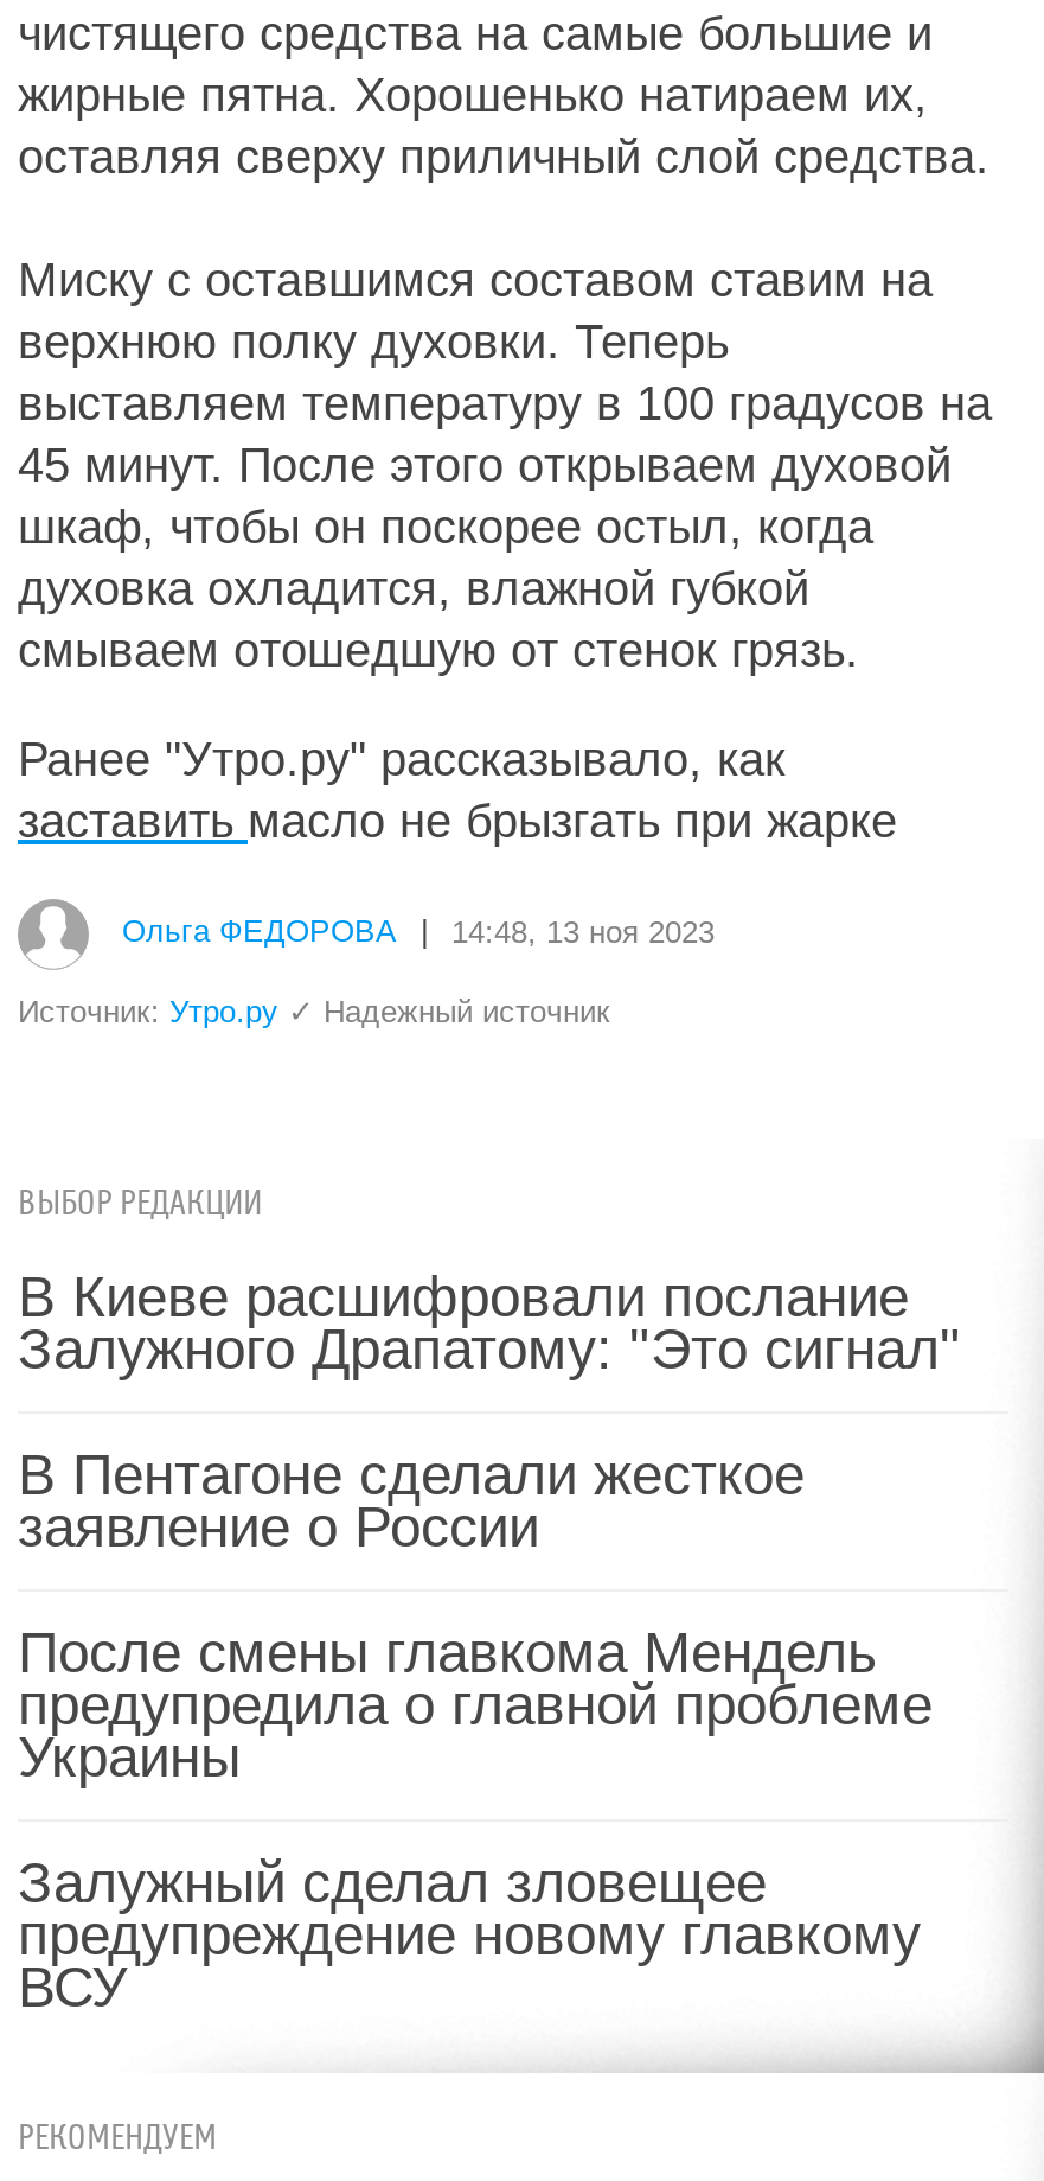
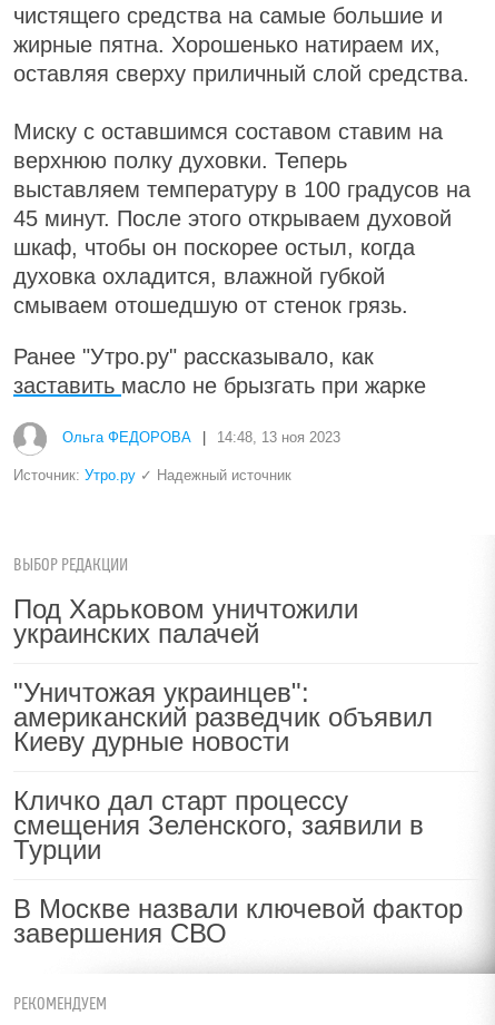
- В Киеве расшифровали послание
- Залужного Драпатому: "Это сигнал"
+ Под Харьковом уничтожили
+ украинских палачей

- В Пентагоне сделали жесткое
- заявление о России
+ "Уничтожая украинцев":
+ американский разведчик объявил
+ Киеву дурные новости

- После смены главкома Мендель
- предупредила о главной проблеме
- Украины
+ Кличко дал старт процессу
+ смещения Зеленского, заявили в
+ Турции

- Залужный сделал зловещее
- предупреждение новому главкому
- ВСУ
+ В Москве назвали ключевой фактор
+ завершения СВО
